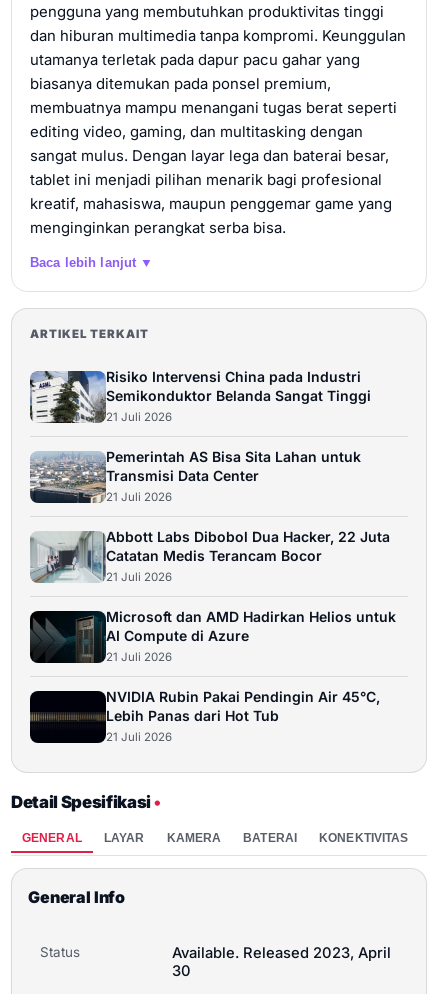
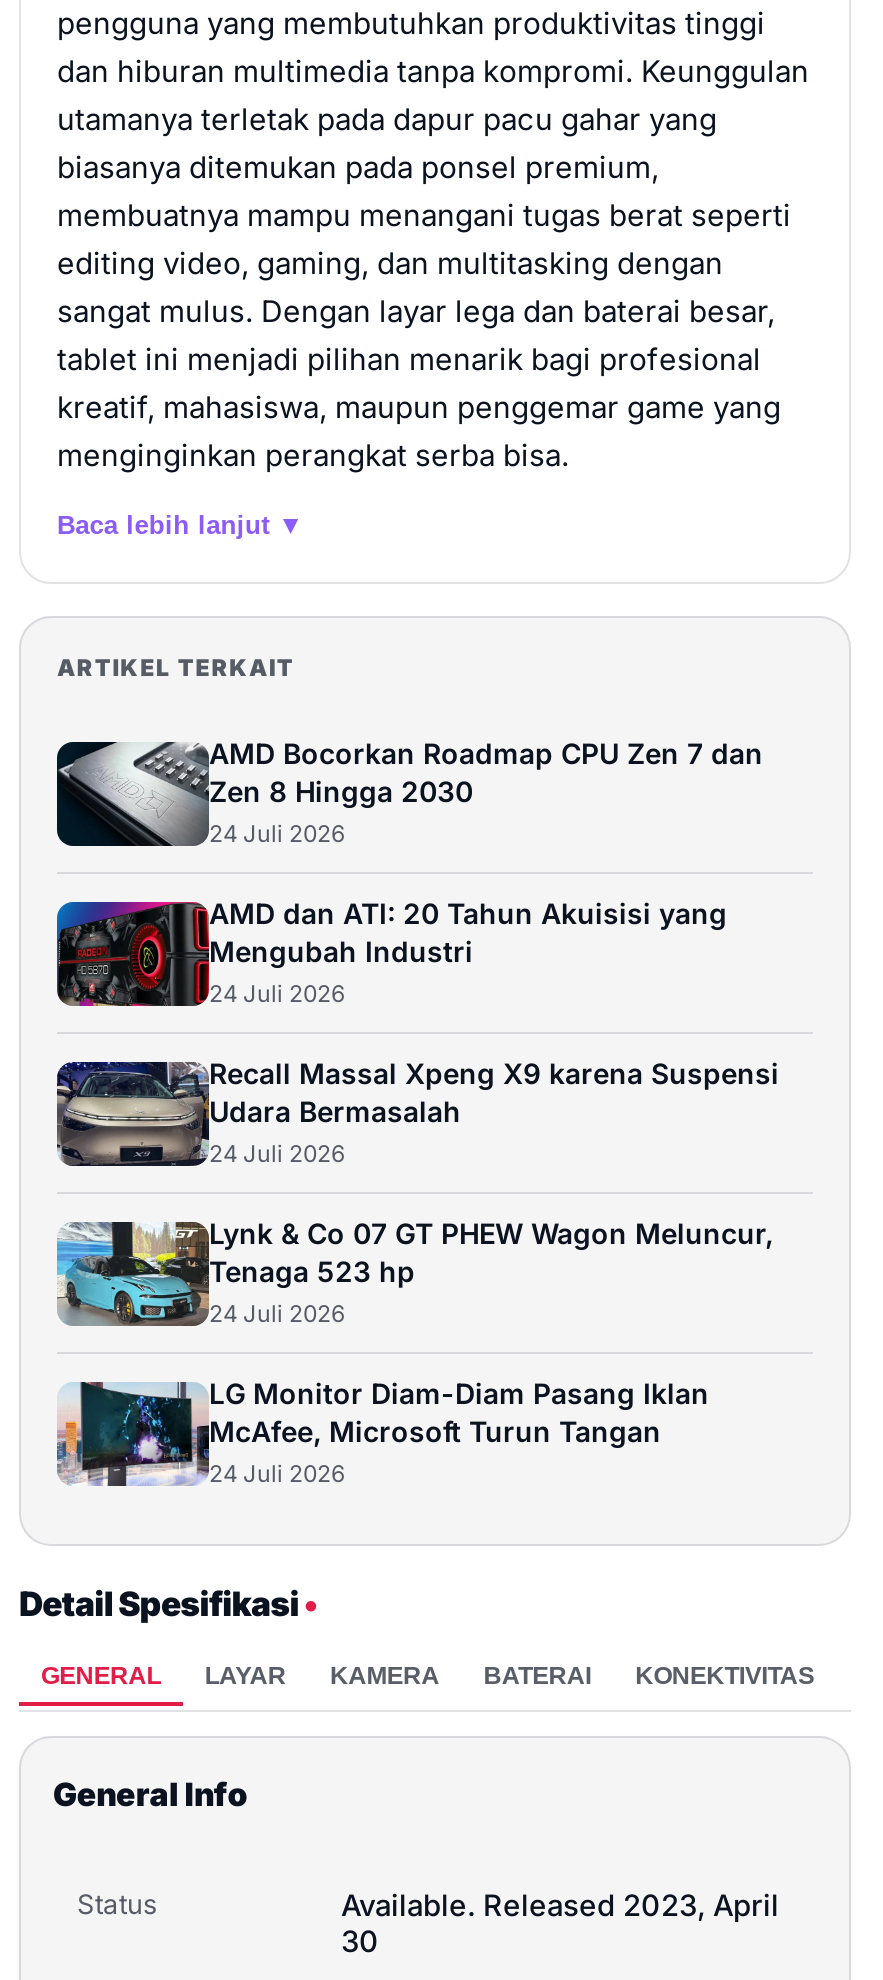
- [image]
- Risiko Intervensi China pada Industri
- Semikonduktor Belanda Sangat Tinggi
- 21 Juli 2026
+ [image]
+ AMD Bocorkan Roadmap CPU Zen 7 dan
+ Zen 8 Hingga 2030
+ 24 Juli 2026

- [image]
- Pemerintah AS Bisa Sita Lahan untuk
- Transmisi Data Center
- 21 Juli 2026
+ [image]
+ AMD dan ATI: 20 Tahun Akuisisi yang
+ Mengubah Industri
+ 24 Juli 2026

- [image]
- Abbott Labs Dibobol Dua Hacker, 22 Juta
- Catatan Medis Terancam Bocor
- 21 Juli 2026
+ [image]
+ Recall Massal Xpeng X9 karena Suspensi
+ Udara Bermasalah
+ 24 Juli 2026

- [image]
- Microsoft dan AMD Hadirkan Helios untuk
- AI Compute di Azure
- 21 Juli 2026
+ [image]
+ Lynk & Co 07 GT PHEW Wagon Meluncur,
+ Tenaga 523 hp
+ 24 Juli 2026

- [image]
- NVIDIA Rubin Pakai Pendingin Air 45°C,
- Lebih Panas dari Hot Tub
- 21 Juli 2026
+ [image]
+ LG Monitor Diam-Diam Pasang Iklan
+ McAfee, Microsoft Turun Tangan
+ 24 Juli 2026
